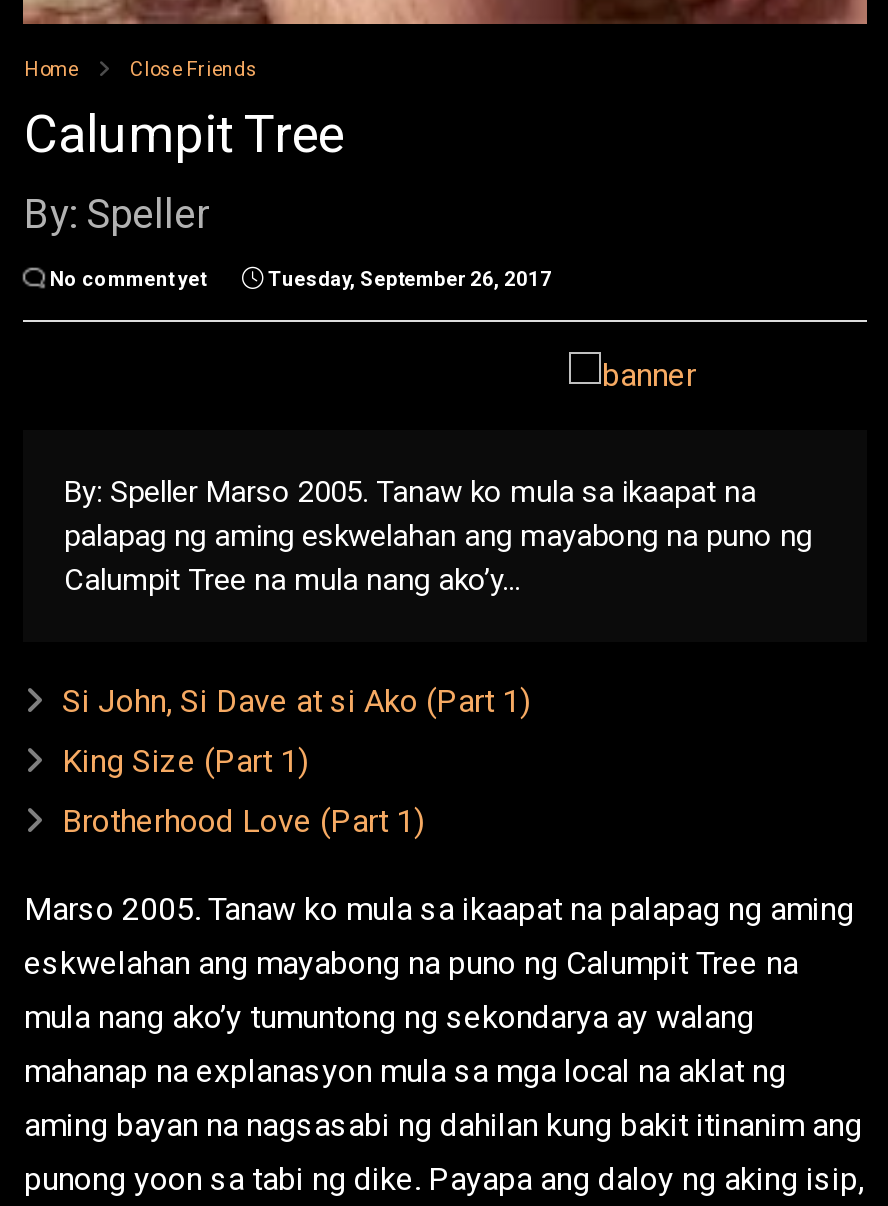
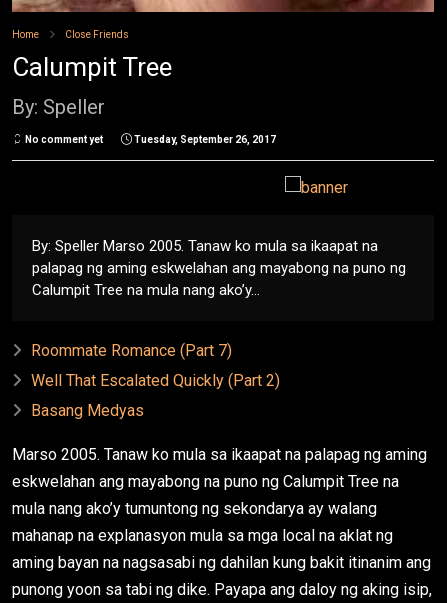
- Si John, Si Dave at si Ako (Part 1)
+ Roommate Romance (Part 7)

- King Size (Part 1)
+ Well That Escalated Quickly (Part 2)

- Brotherhood Love (Part 1)
+ Basang Medyas
